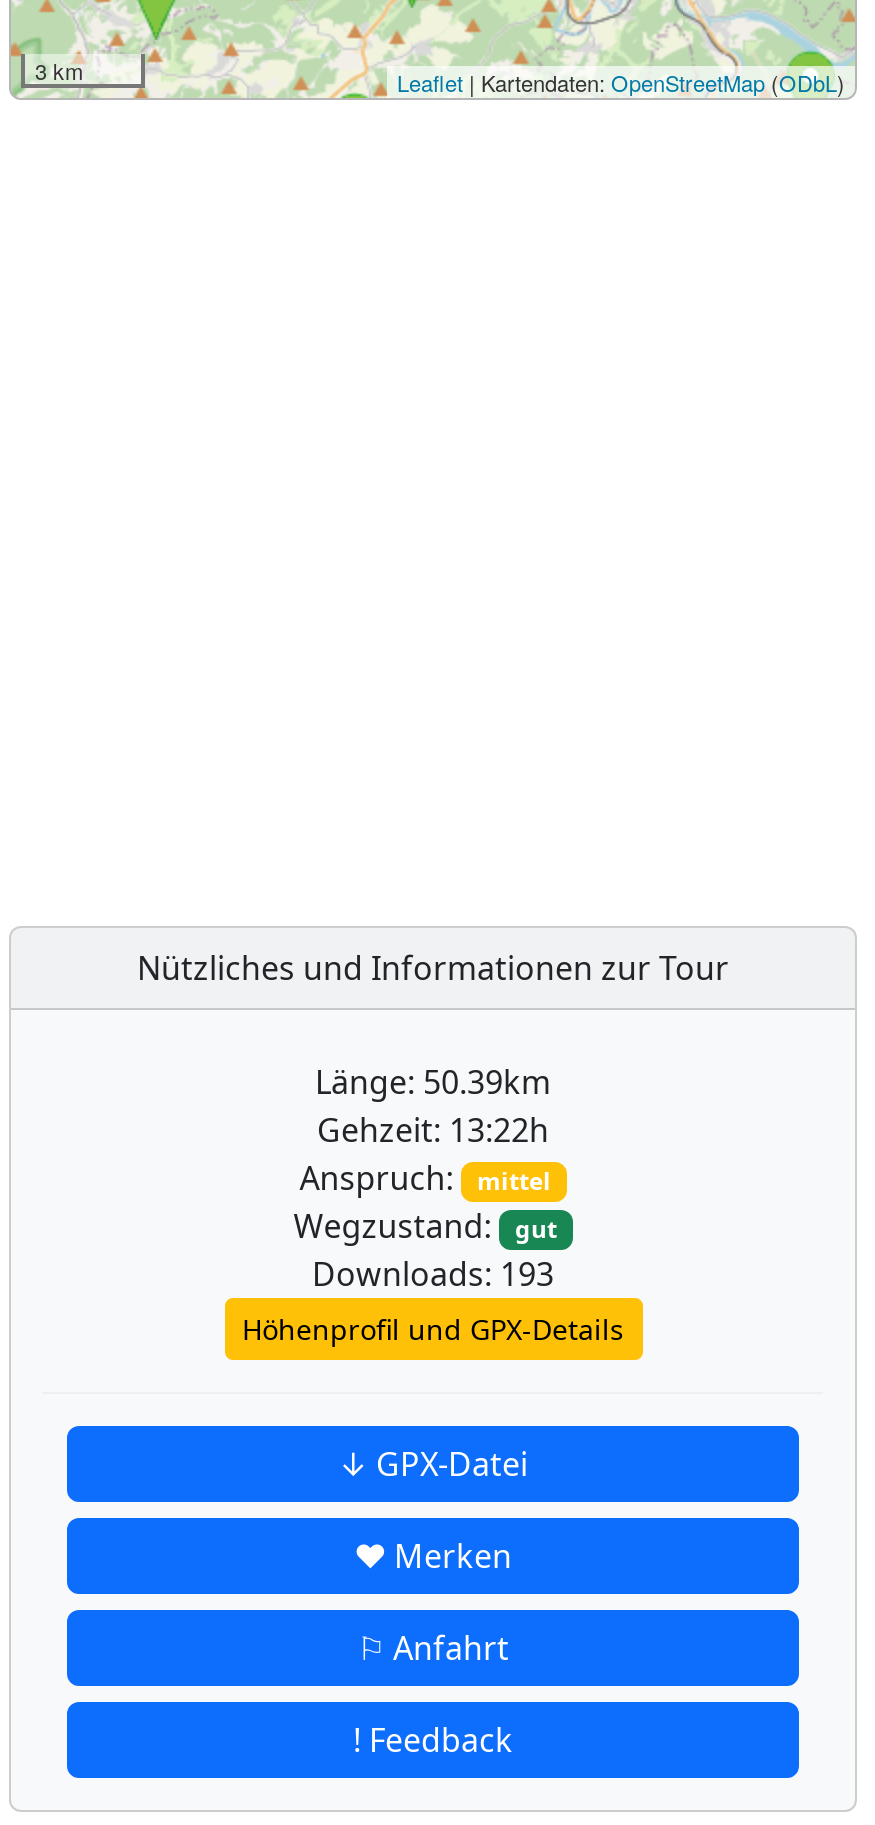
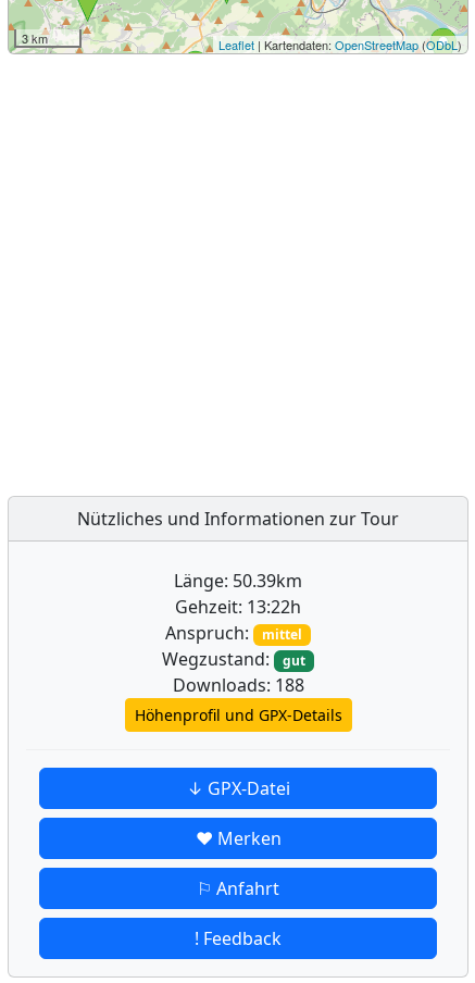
- Downloads: 193
+ Downloads: 188
